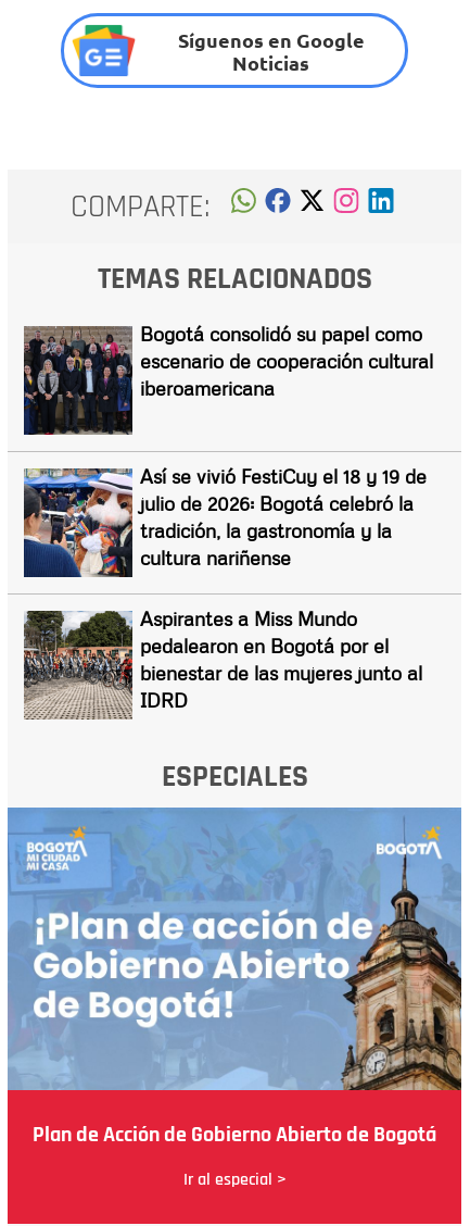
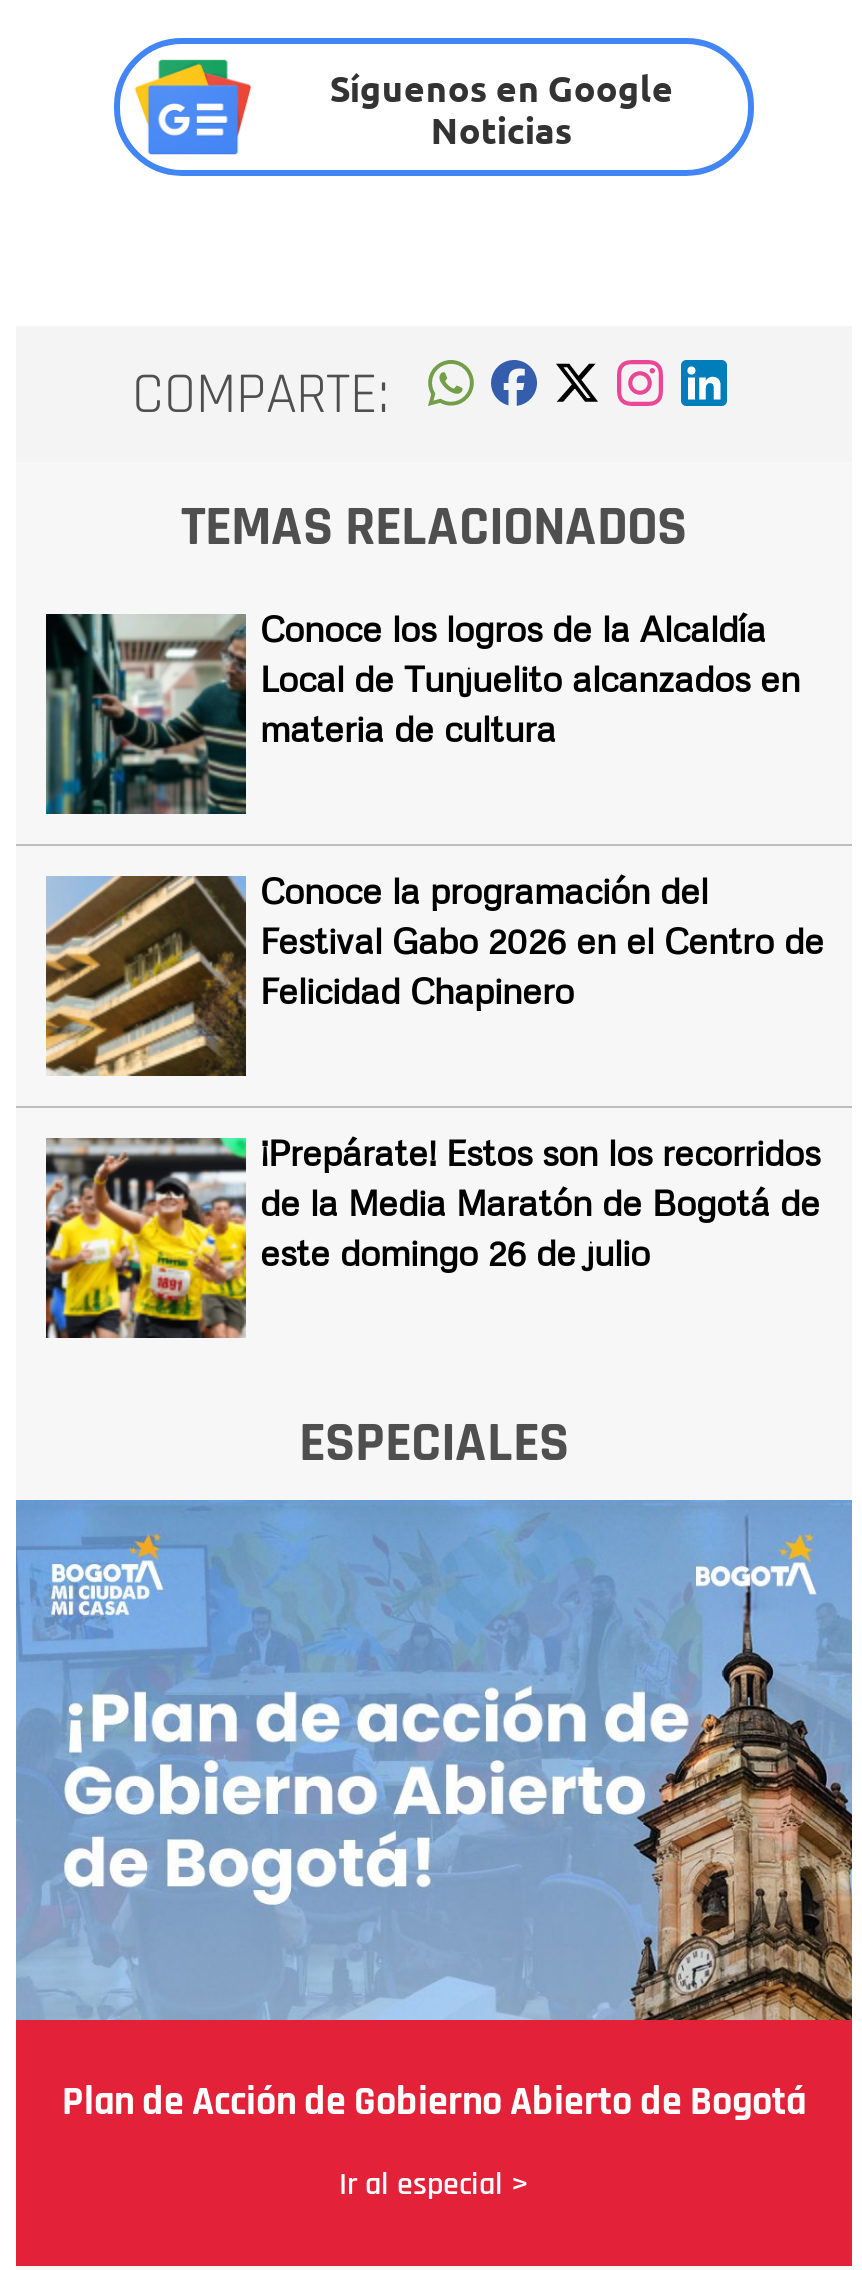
- [image]
- Bogotá consolidó su papel como
- escenario de cooperación cultural
- iberoamericana
+ [image]
+ Conoce los logros de la Alcaldía
+ Local de Tunjuelito alcanzados en
+ materia de cultura

- [image]
- Así se vivió FestiCuy el 18 y 19 de
- julio de 2026: Bogotá celebró la
- tradición, la gastronomía y la
- cultura nariñense
+ [image]
+ Conoce la programación del
+ Festival Gabo 2026 en el Centro de
+ Felicidad Chapinero

- [image]
- Aspirantes a Miss Mundo
- pedalearon en Bogotá por el
- bienestar de las mujeres junto al
- IDRD
+ [image]
+ ¡Prepárate! Estos son los recorridos
+ de la Media Maratón de Bogotá de
+ este domingo 26 de julio
